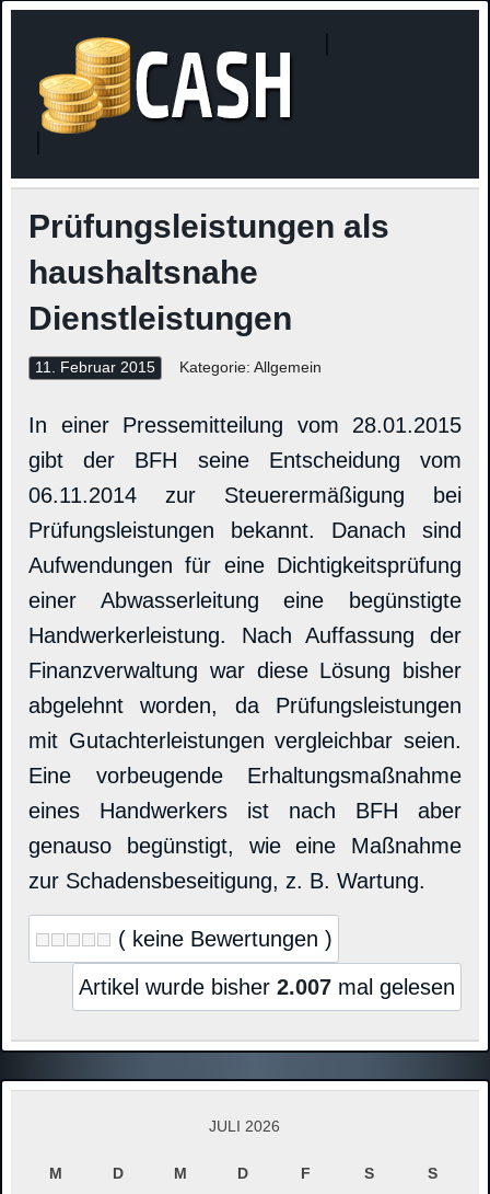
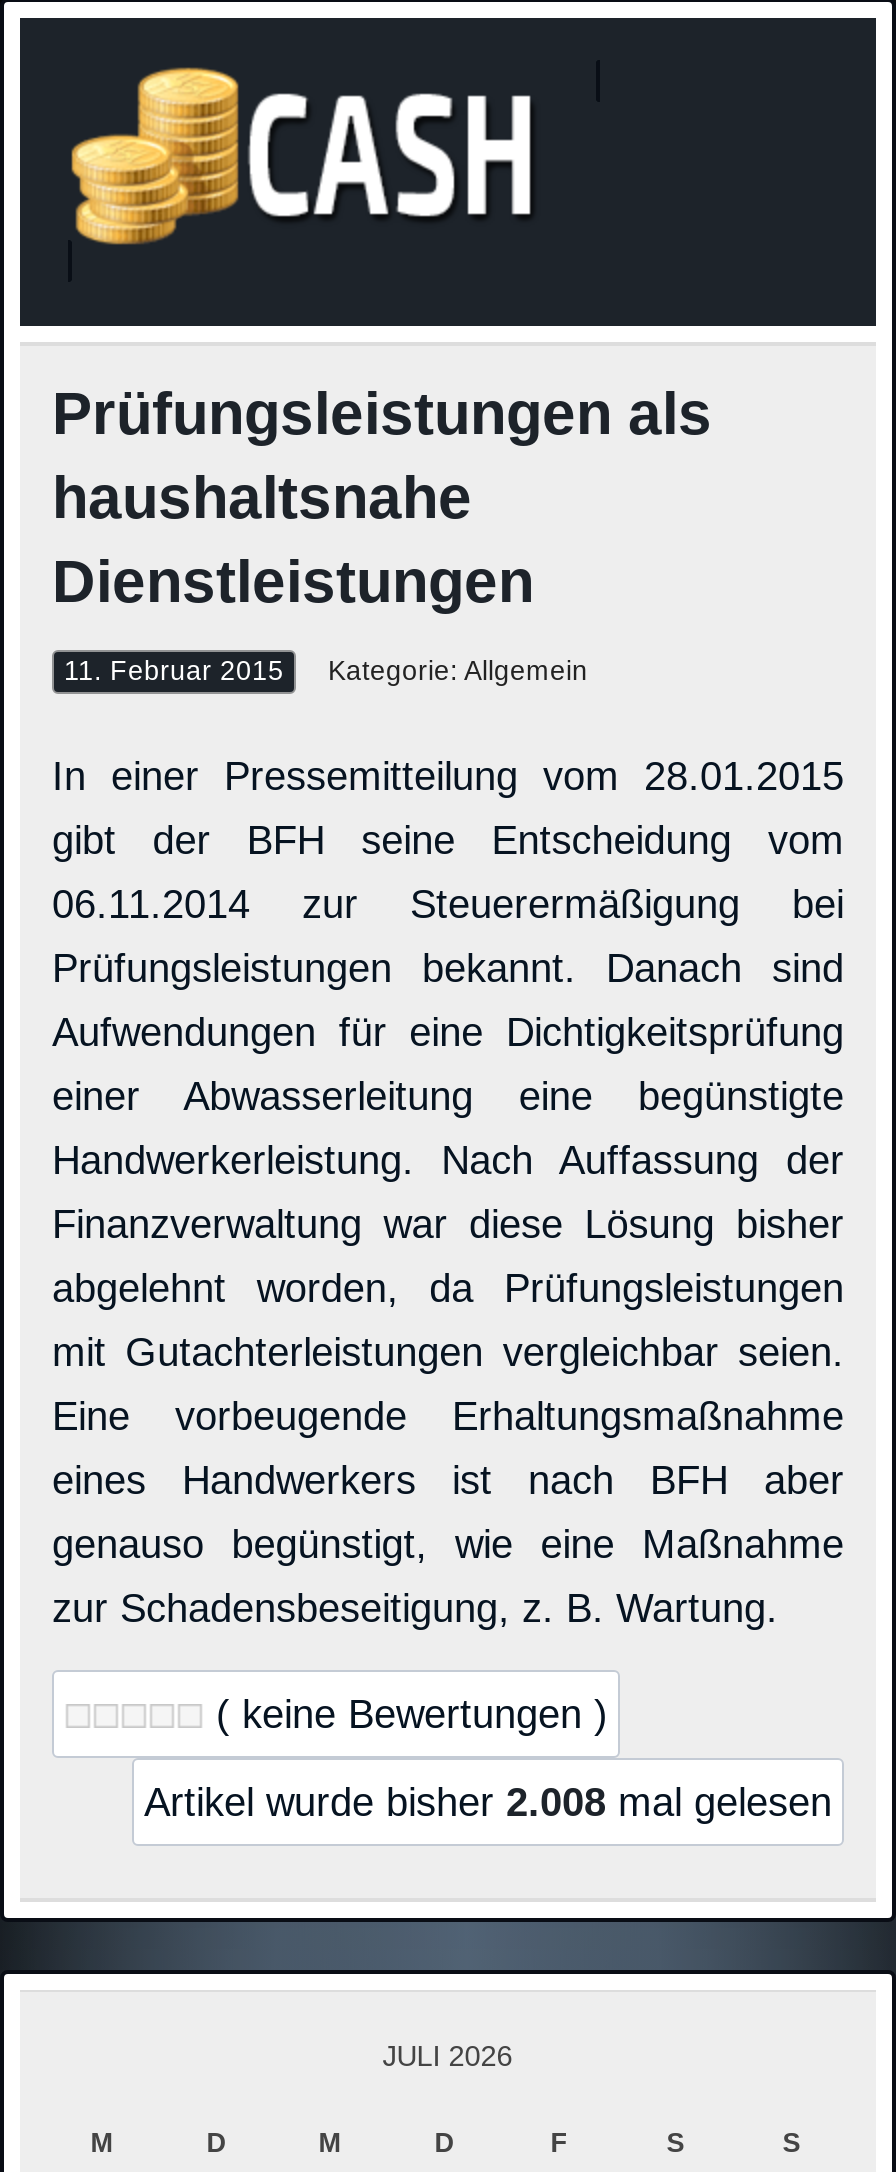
- Artikel wurde bisher 2.007 mal gelesen
+ Artikel wurde bisher 2.008 mal gelesen
